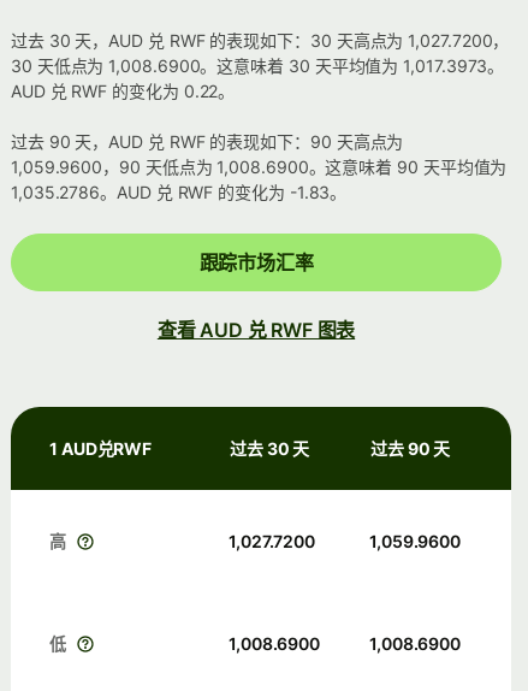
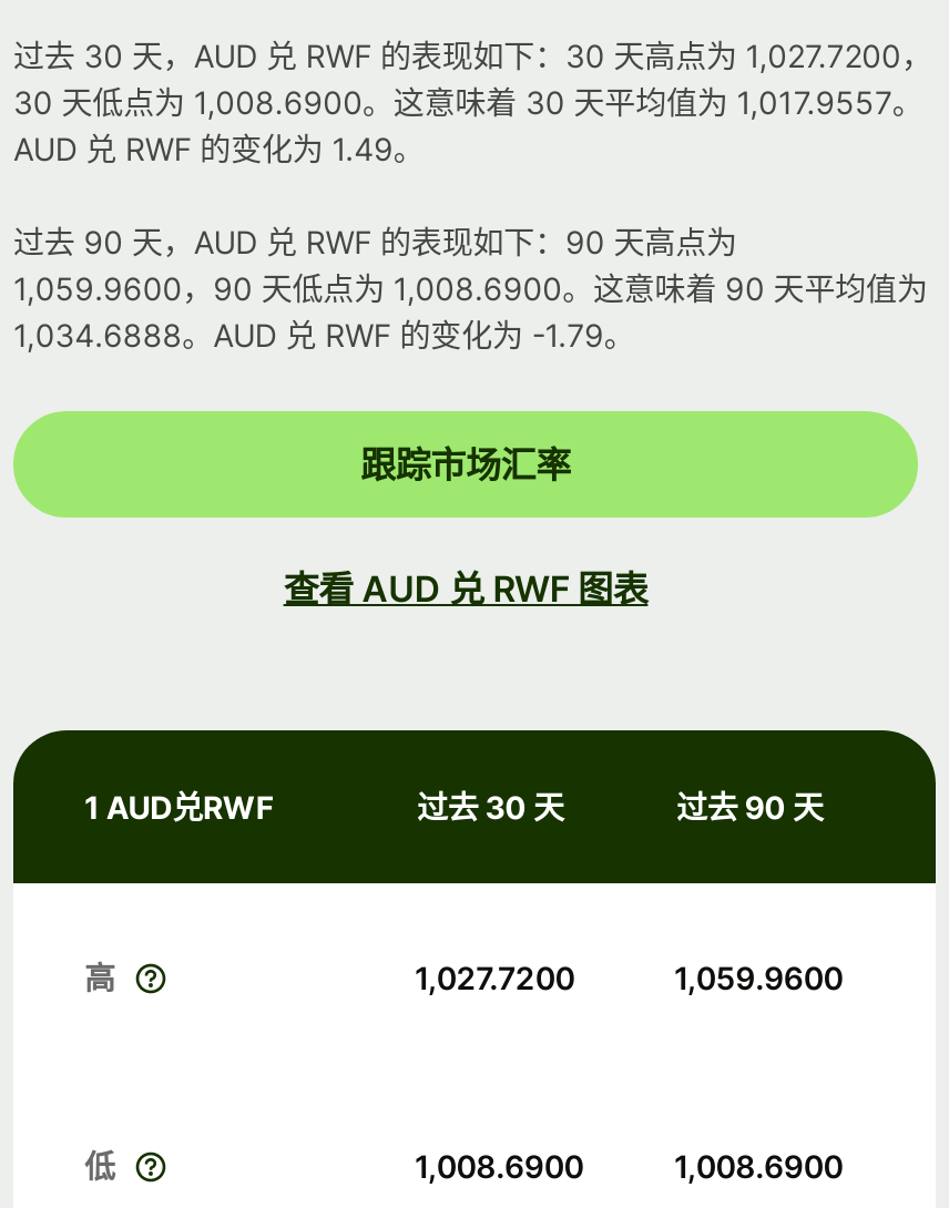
- 30 天低点为 1,008.6900。这意味着 30 天平均值为 1,017.3973。
+ 30 天低点为 1,008.6900。这意味着 30 天平均值为 1,017.9557。

- AUD 兑 RWF 的变化为 0.22。
+ AUD 兑 RWF 的变化为 1.49。

- 1,035.2786。AUD 兑 RWF 的变化为 -1.83。
+ 1,034.6888。AUD 兑 RWF 的变化为 -1.79。
